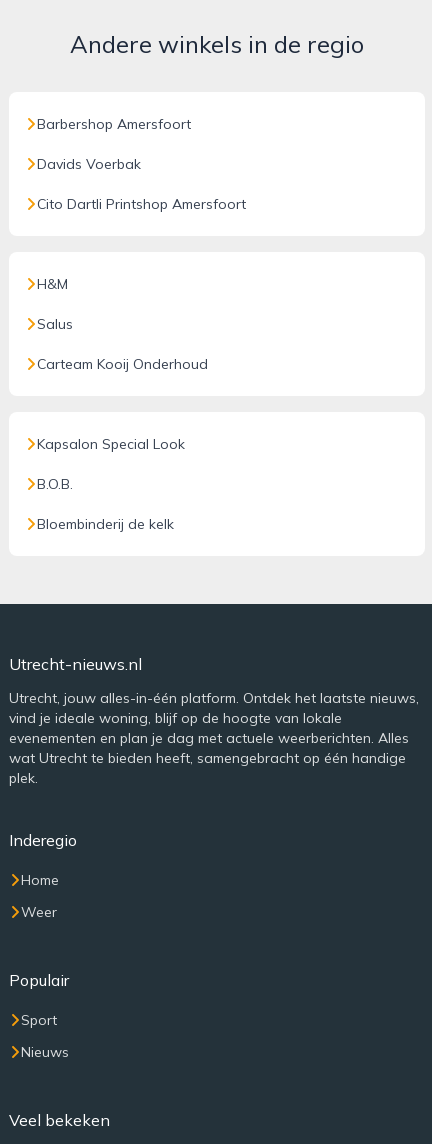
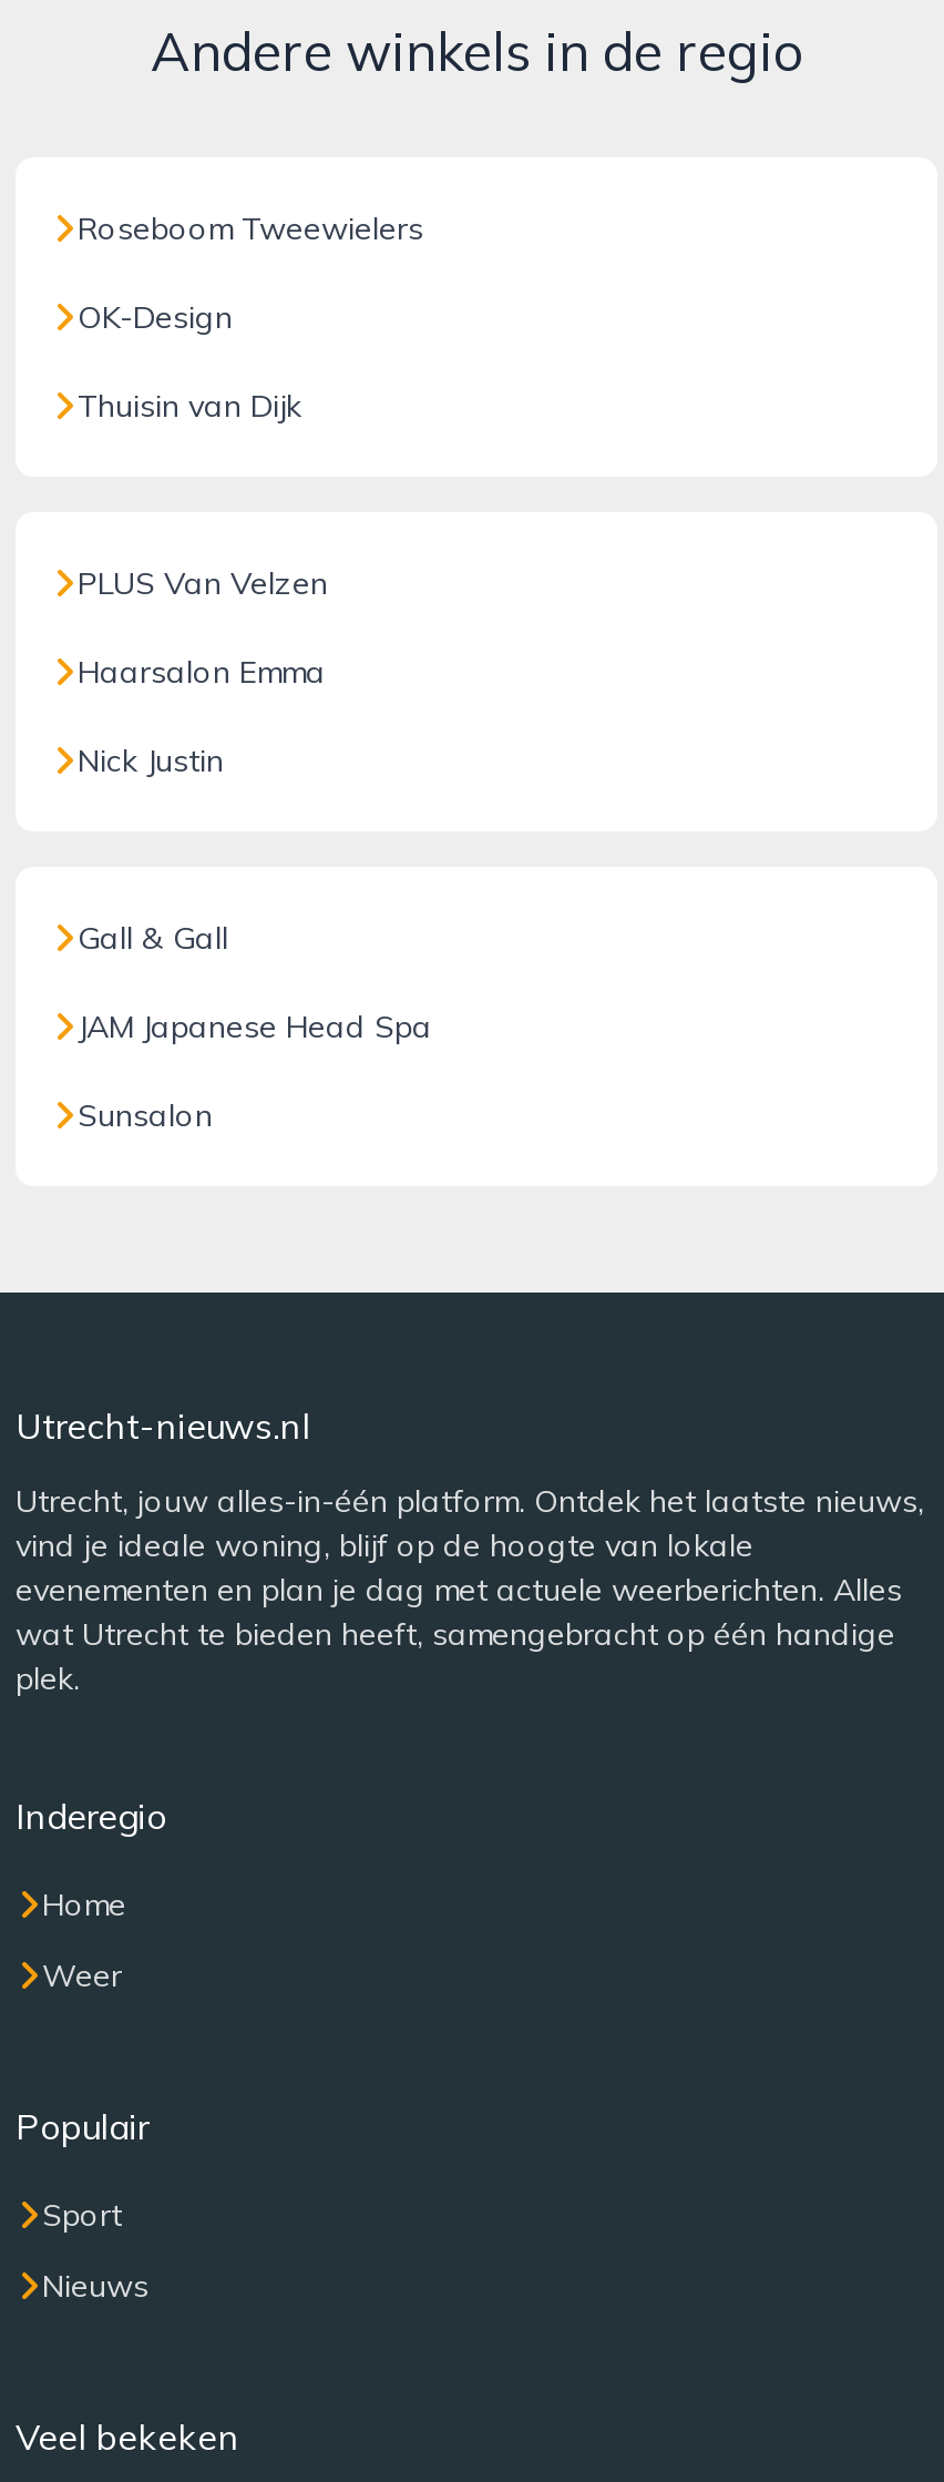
- Barbershop Amersfoort
+ Roseboom Tweewielers

- Davids Voerbak
+ OK-Design

- Cito Dartli Printshop Amersfoort
+ Thuisin van Dijk

- H&M
+ PLUS Van Velzen

- Salus
+ Haarsalon Emma

- Carteam Kooij Onderhoud
+ Nick Justin

- Kapsalon Special Look
+ Gall & Gall

- B.O.B.
+ JAM Japanese Head Spa

- Bloembinderij de kelk
+ Sunsalon
